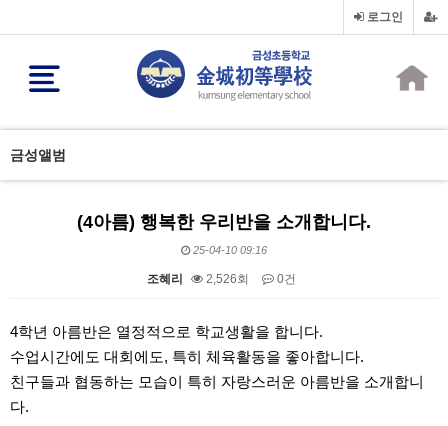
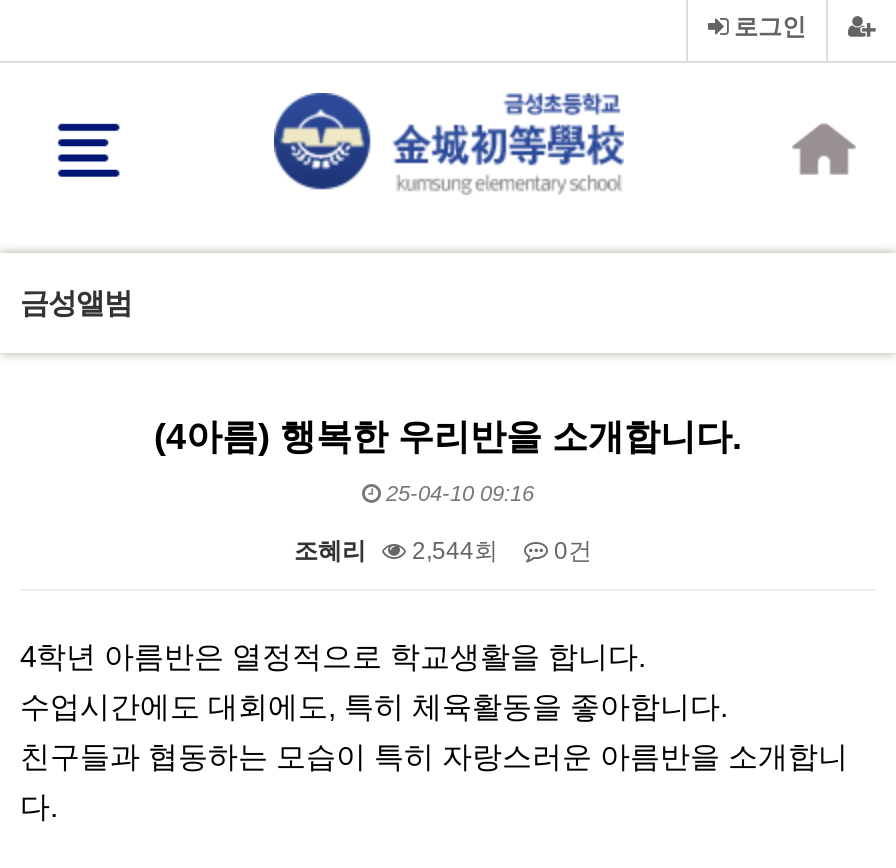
- 조혜리 2,526회 0건
+ 조혜리 2,544회 0건
